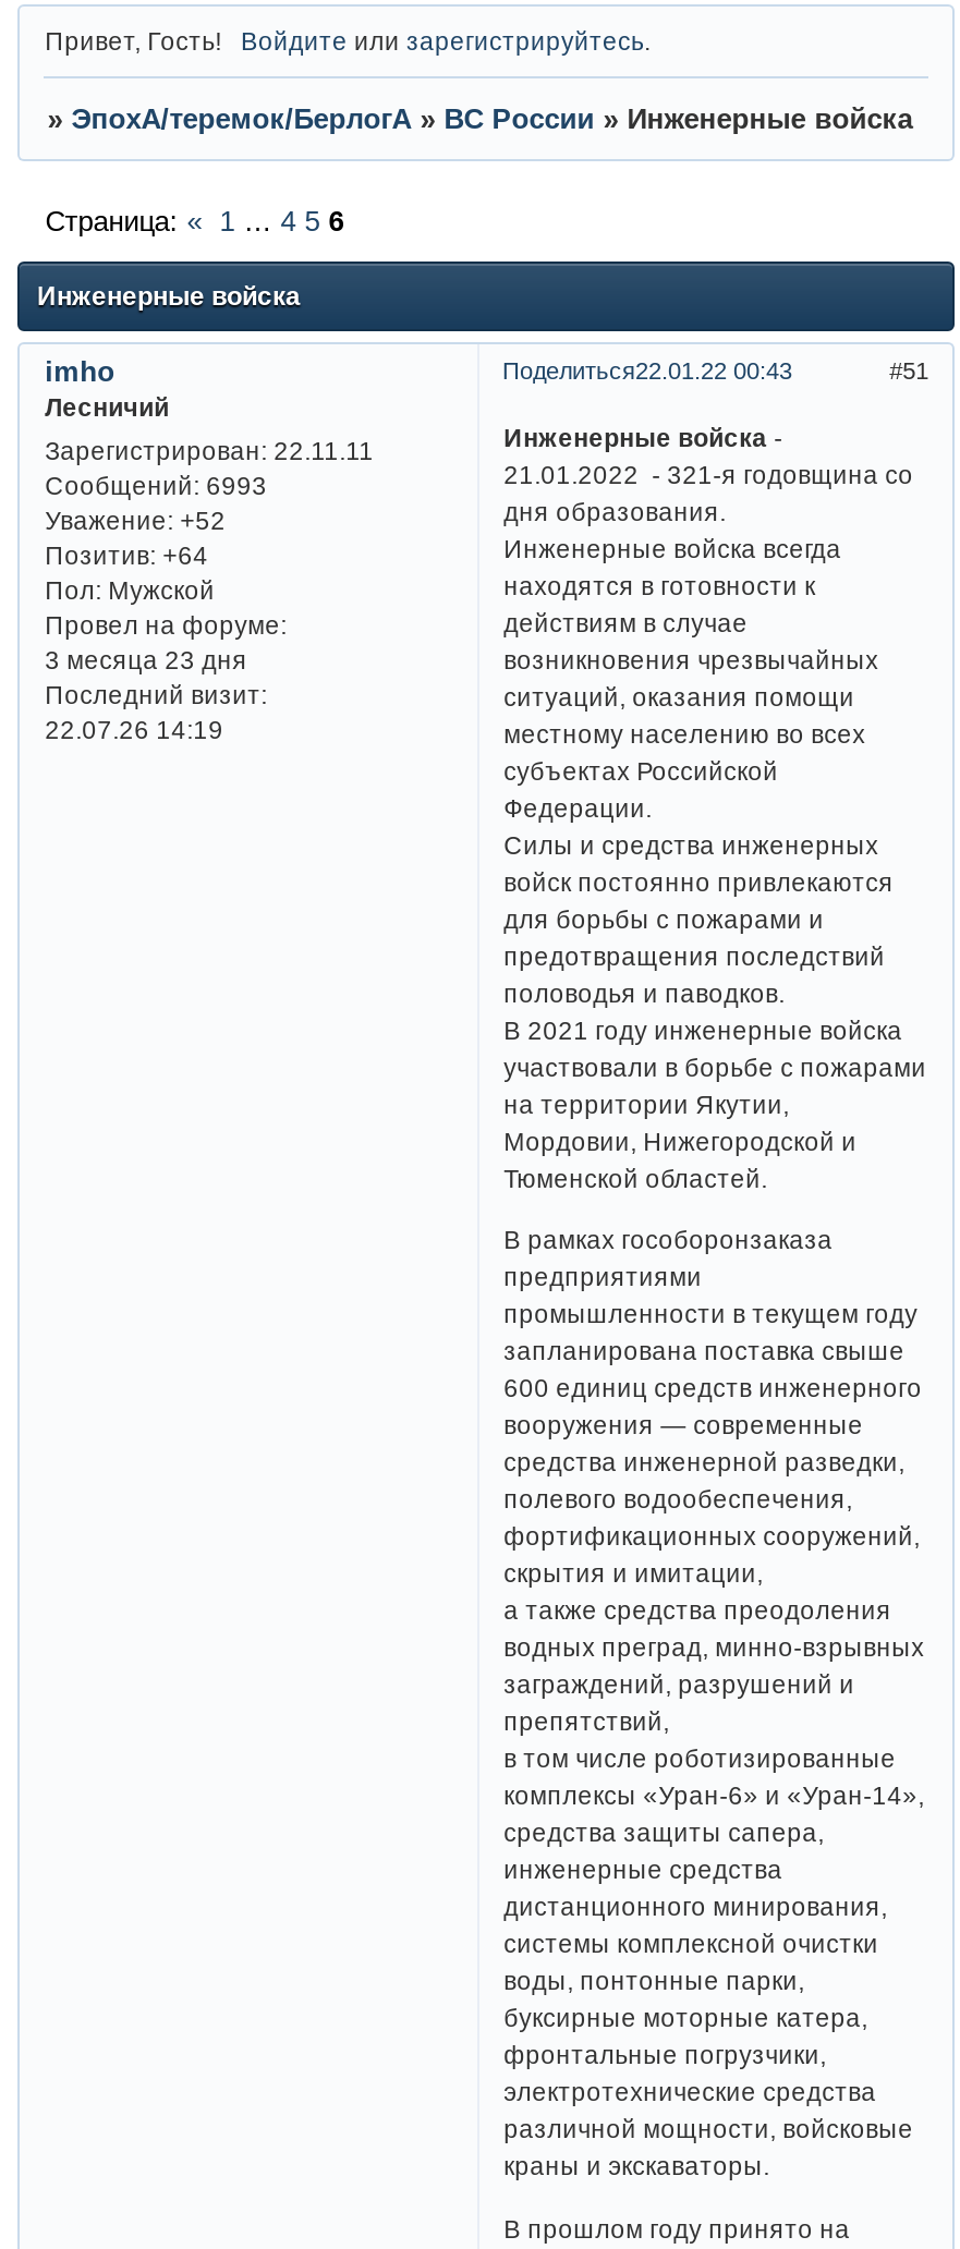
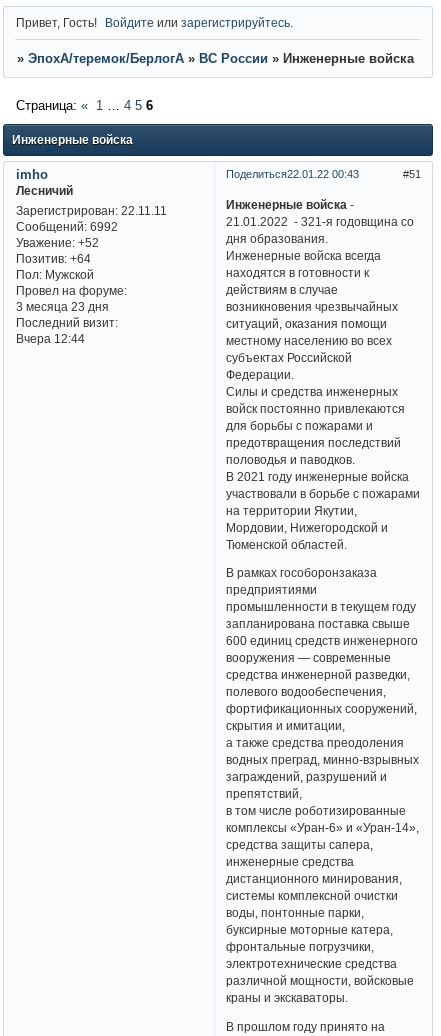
- Сообщений: 6993
+ Сообщений: 6992

- 22.07.26 14:19
+ Вчера 12:44
